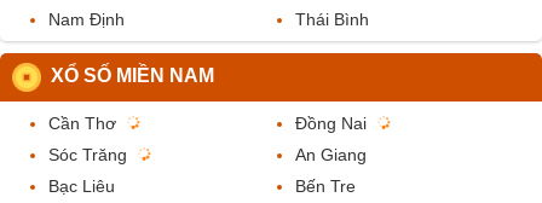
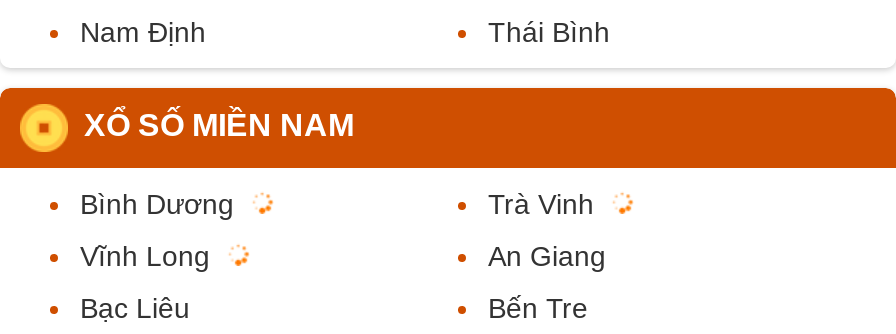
- Cần Thơ
- Đồng Nai
+ Bình Dương
+ Trà Vinh

- Sóc Trăng
+ Vĩnh Long
